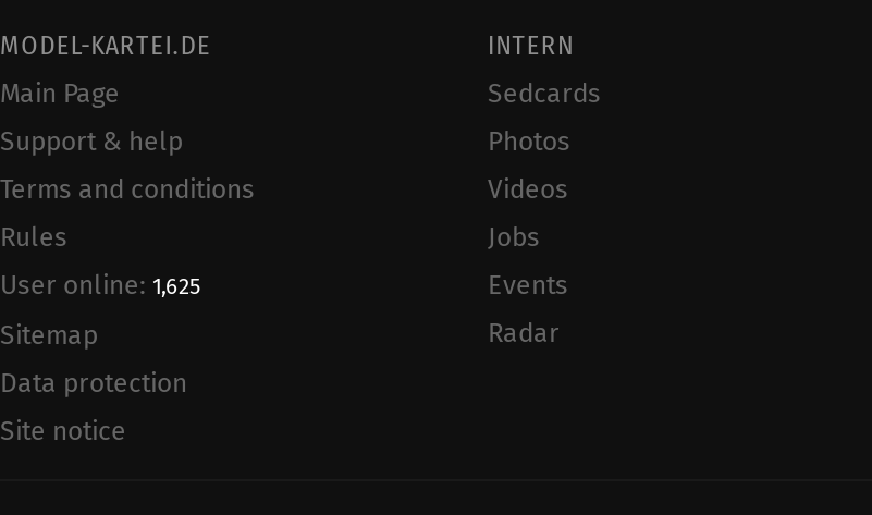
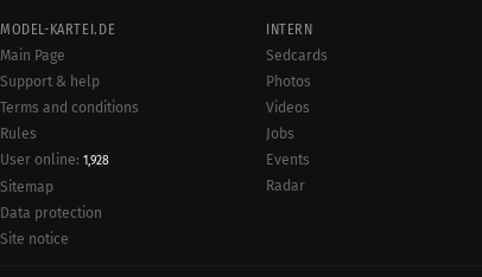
- User online: 1,625
+ User online: 1,928
